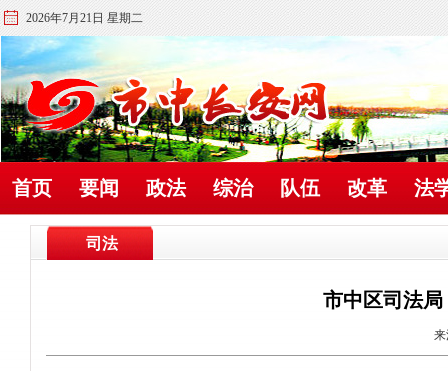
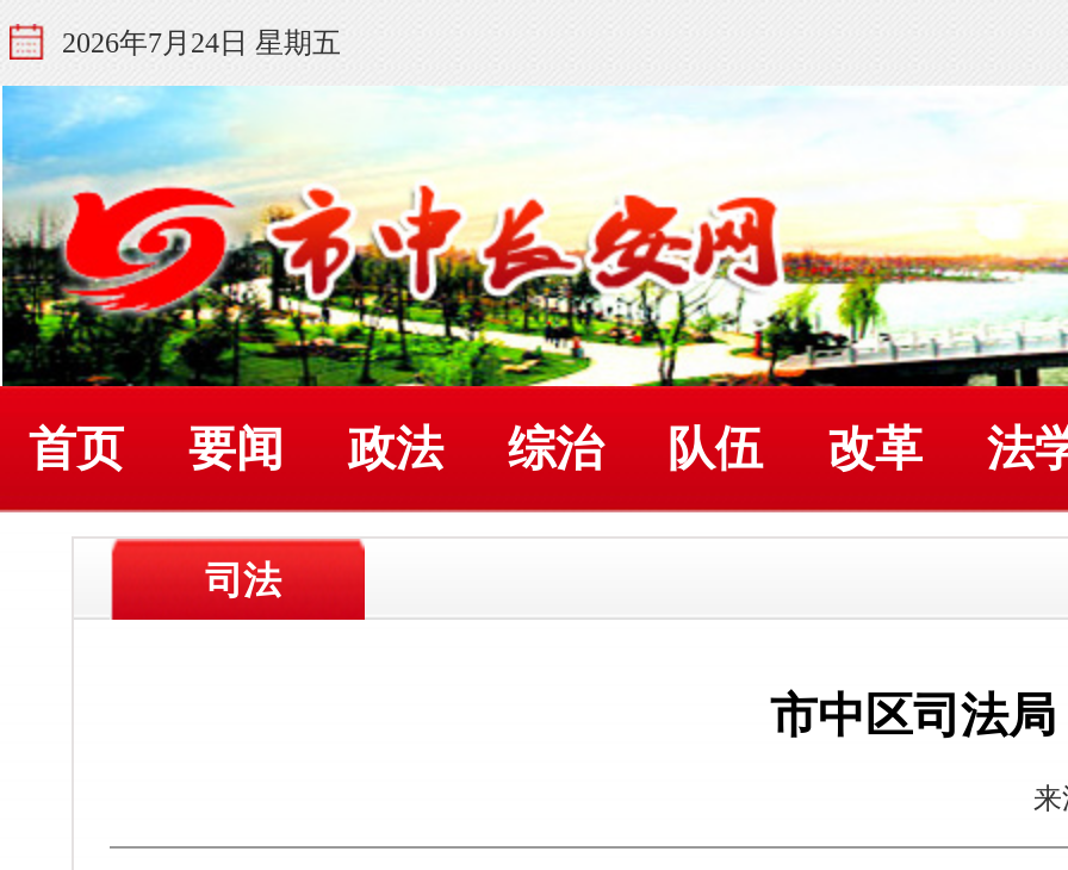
- 2026年7月21日 星期二
+ 2026年7月24日 星期五
